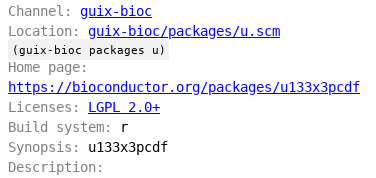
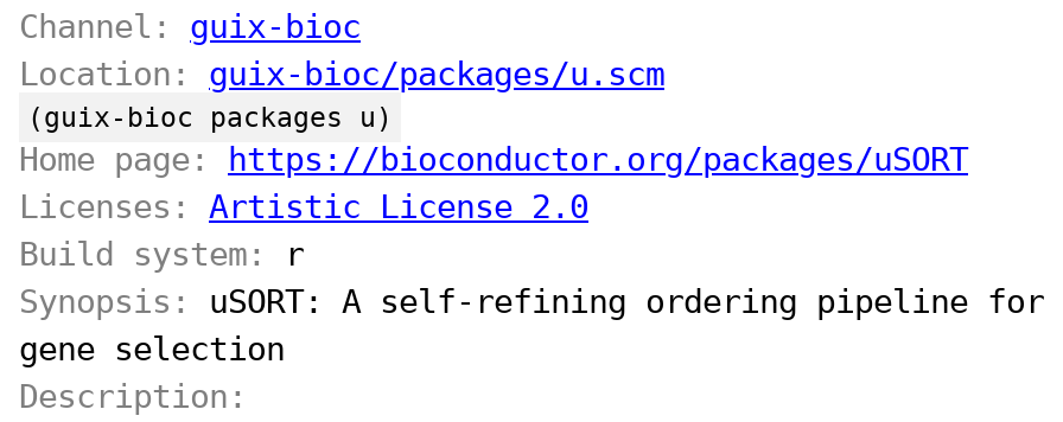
- Home page:
- https://bioconductor.org/packages/u133x3pcdf
- Licenses: LGPL 2.0+
+ Home page: https://bioconductor.org/packages/uSORT
+ Licenses: Artistic License 2.0

moved up: Build system: r

- Synopsis: u133x3pcdf
+ Synopsis: uSORT: A self-refining ordering pipeline for
+ gene selection
